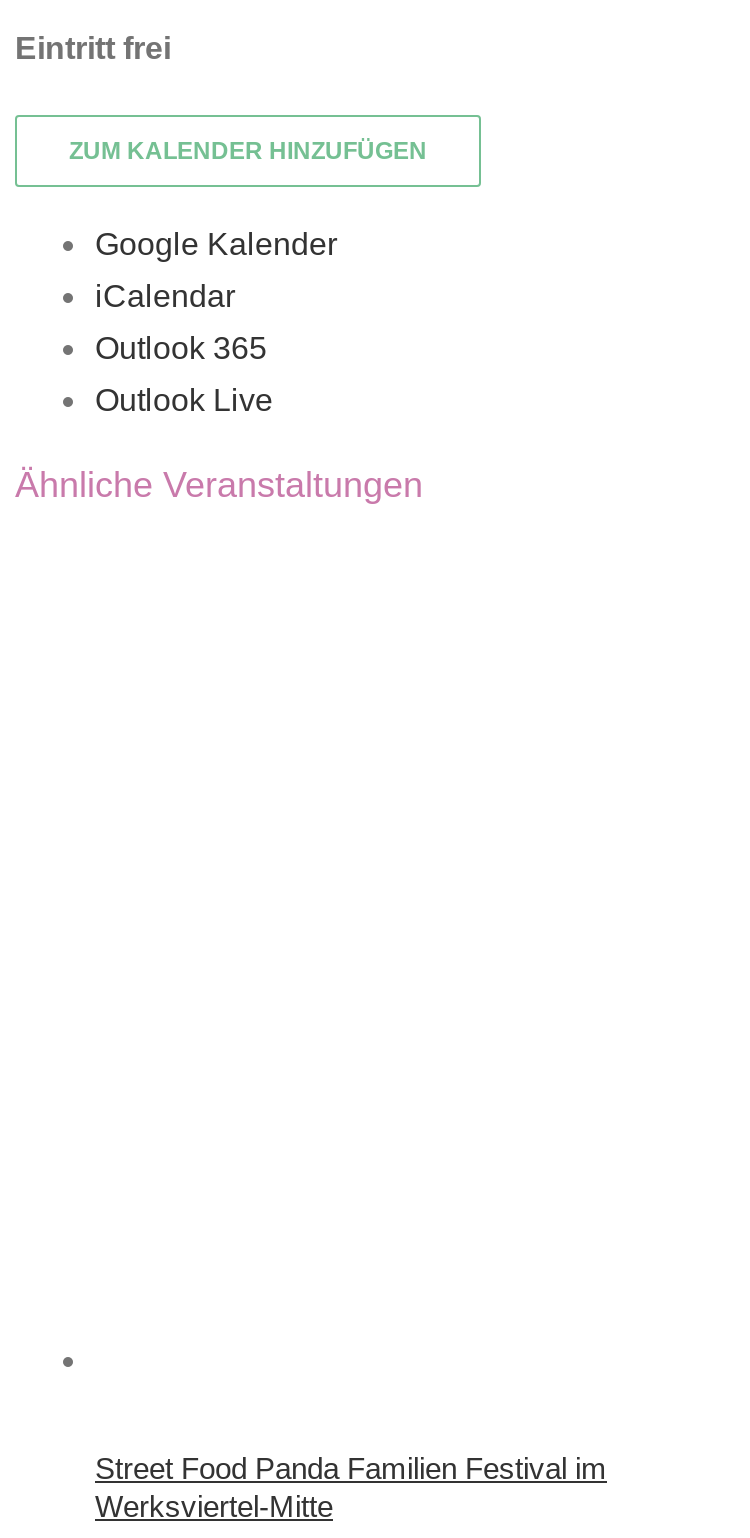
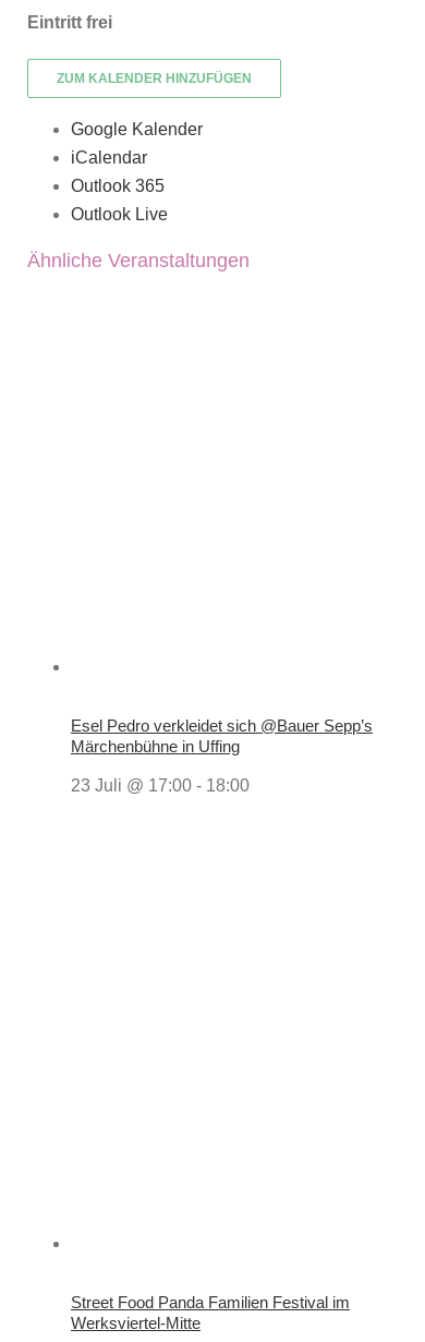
+ Esel Pedro verkleidet sich @Bauer Sepp’s
+ Märchenbühne in Uffing
+ 23 Juli @ 17:00 - 18:00
